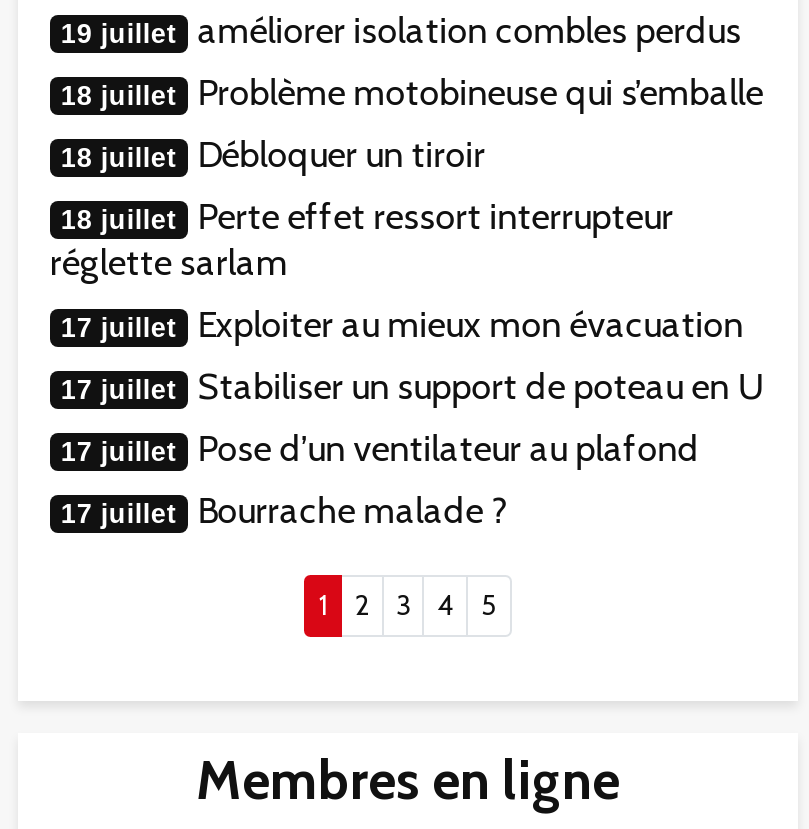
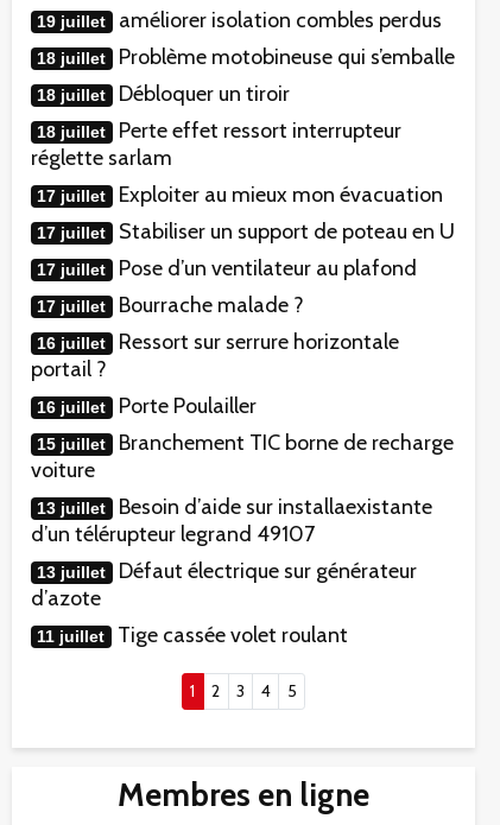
+ 16 juillet
+ Ressort sur serrure horizontale
+ portail ?
+ 16 juillet
+ Porte Poulailler
+ 15 juillet
+ Branchement TIC borne de recharge
+ voiture
+ 13 juillet
+ Besoin d’aide sur installaexistante
+ d’un télérupteur legrand 49107
+ 13 juillet
+ Défaut électrique sur générateur
+ d’azote
+ 11 juillet
+ Tige cassée volet roulant
